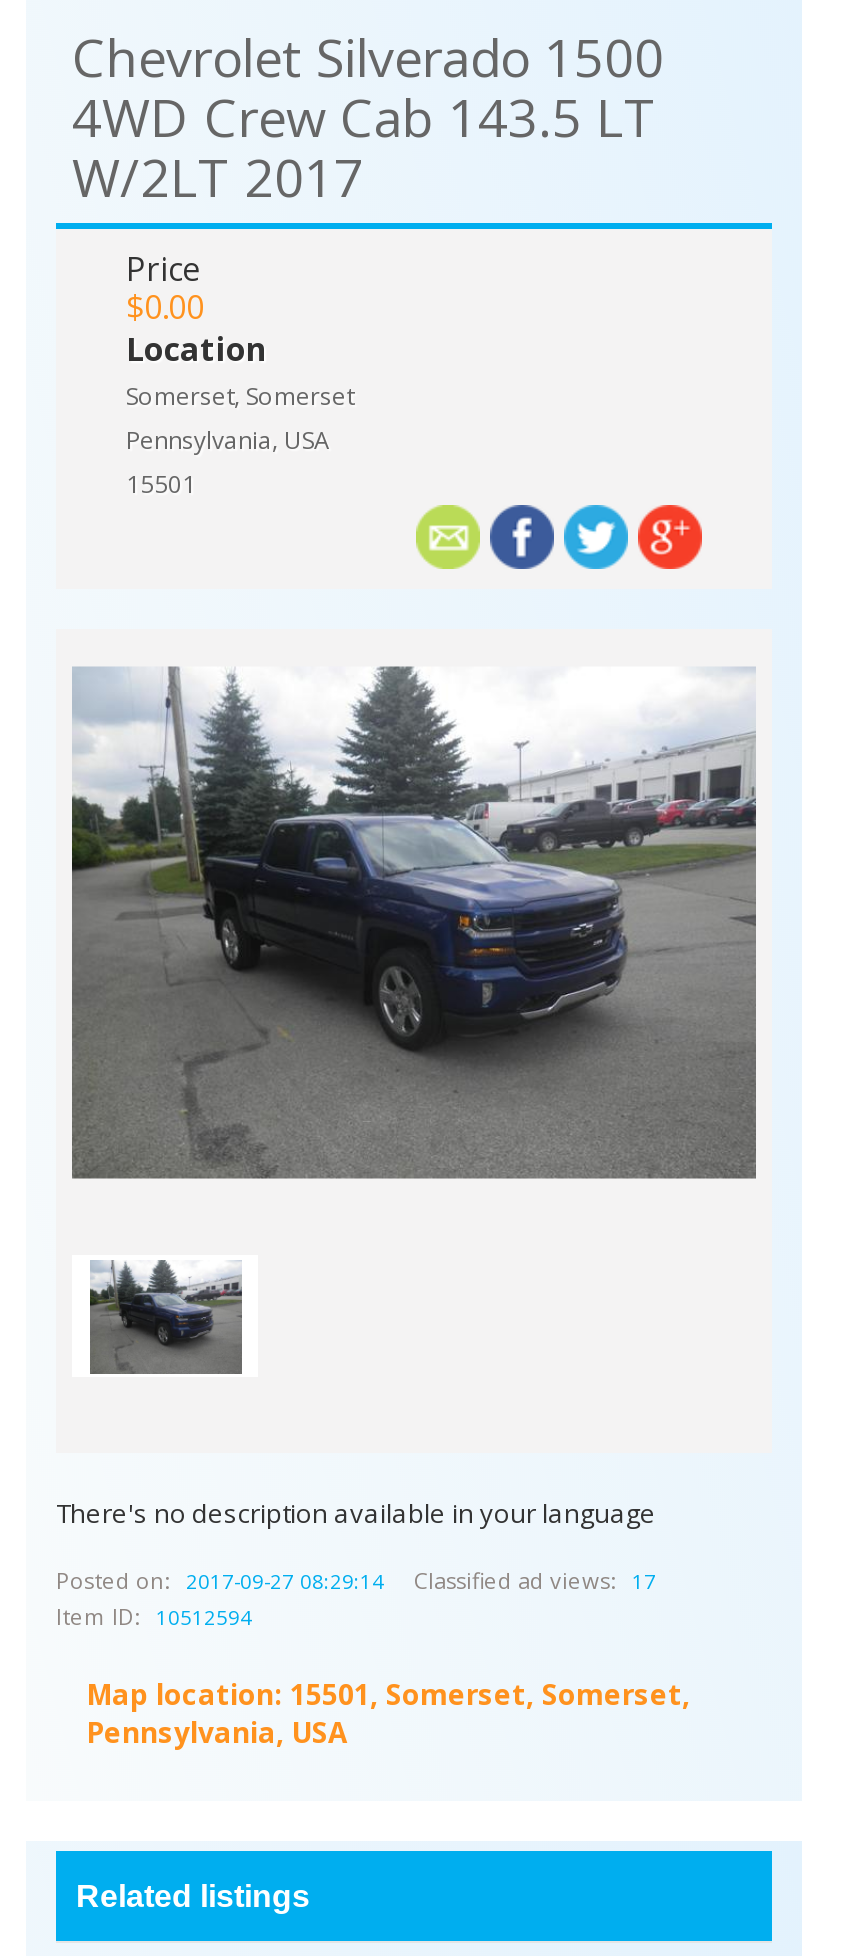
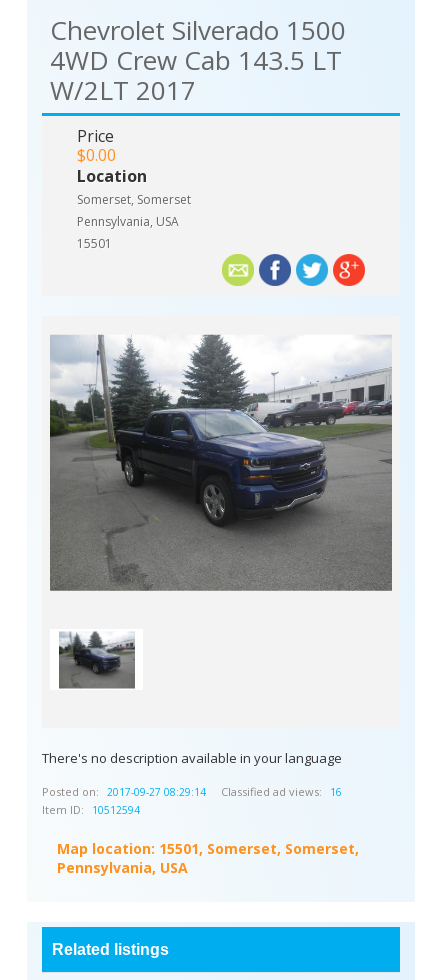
- Classified ad views: 17
+ Classified ad views: 16
